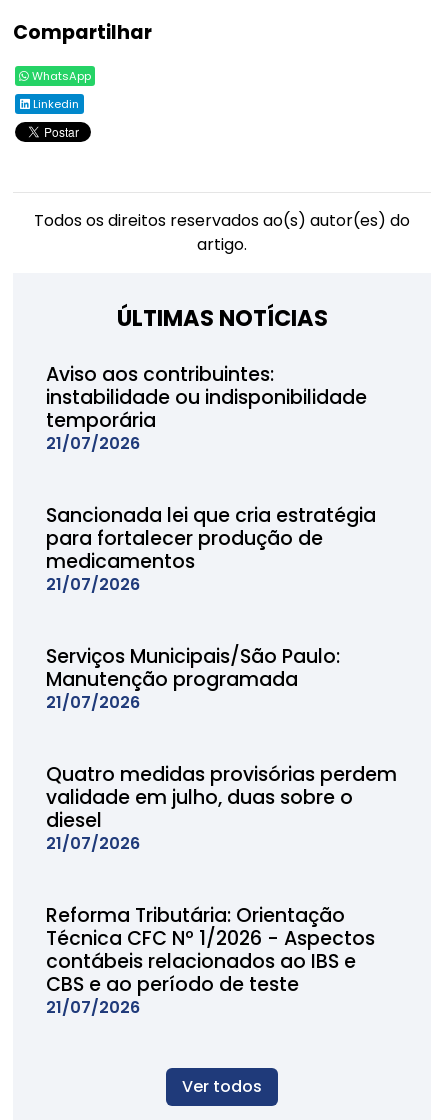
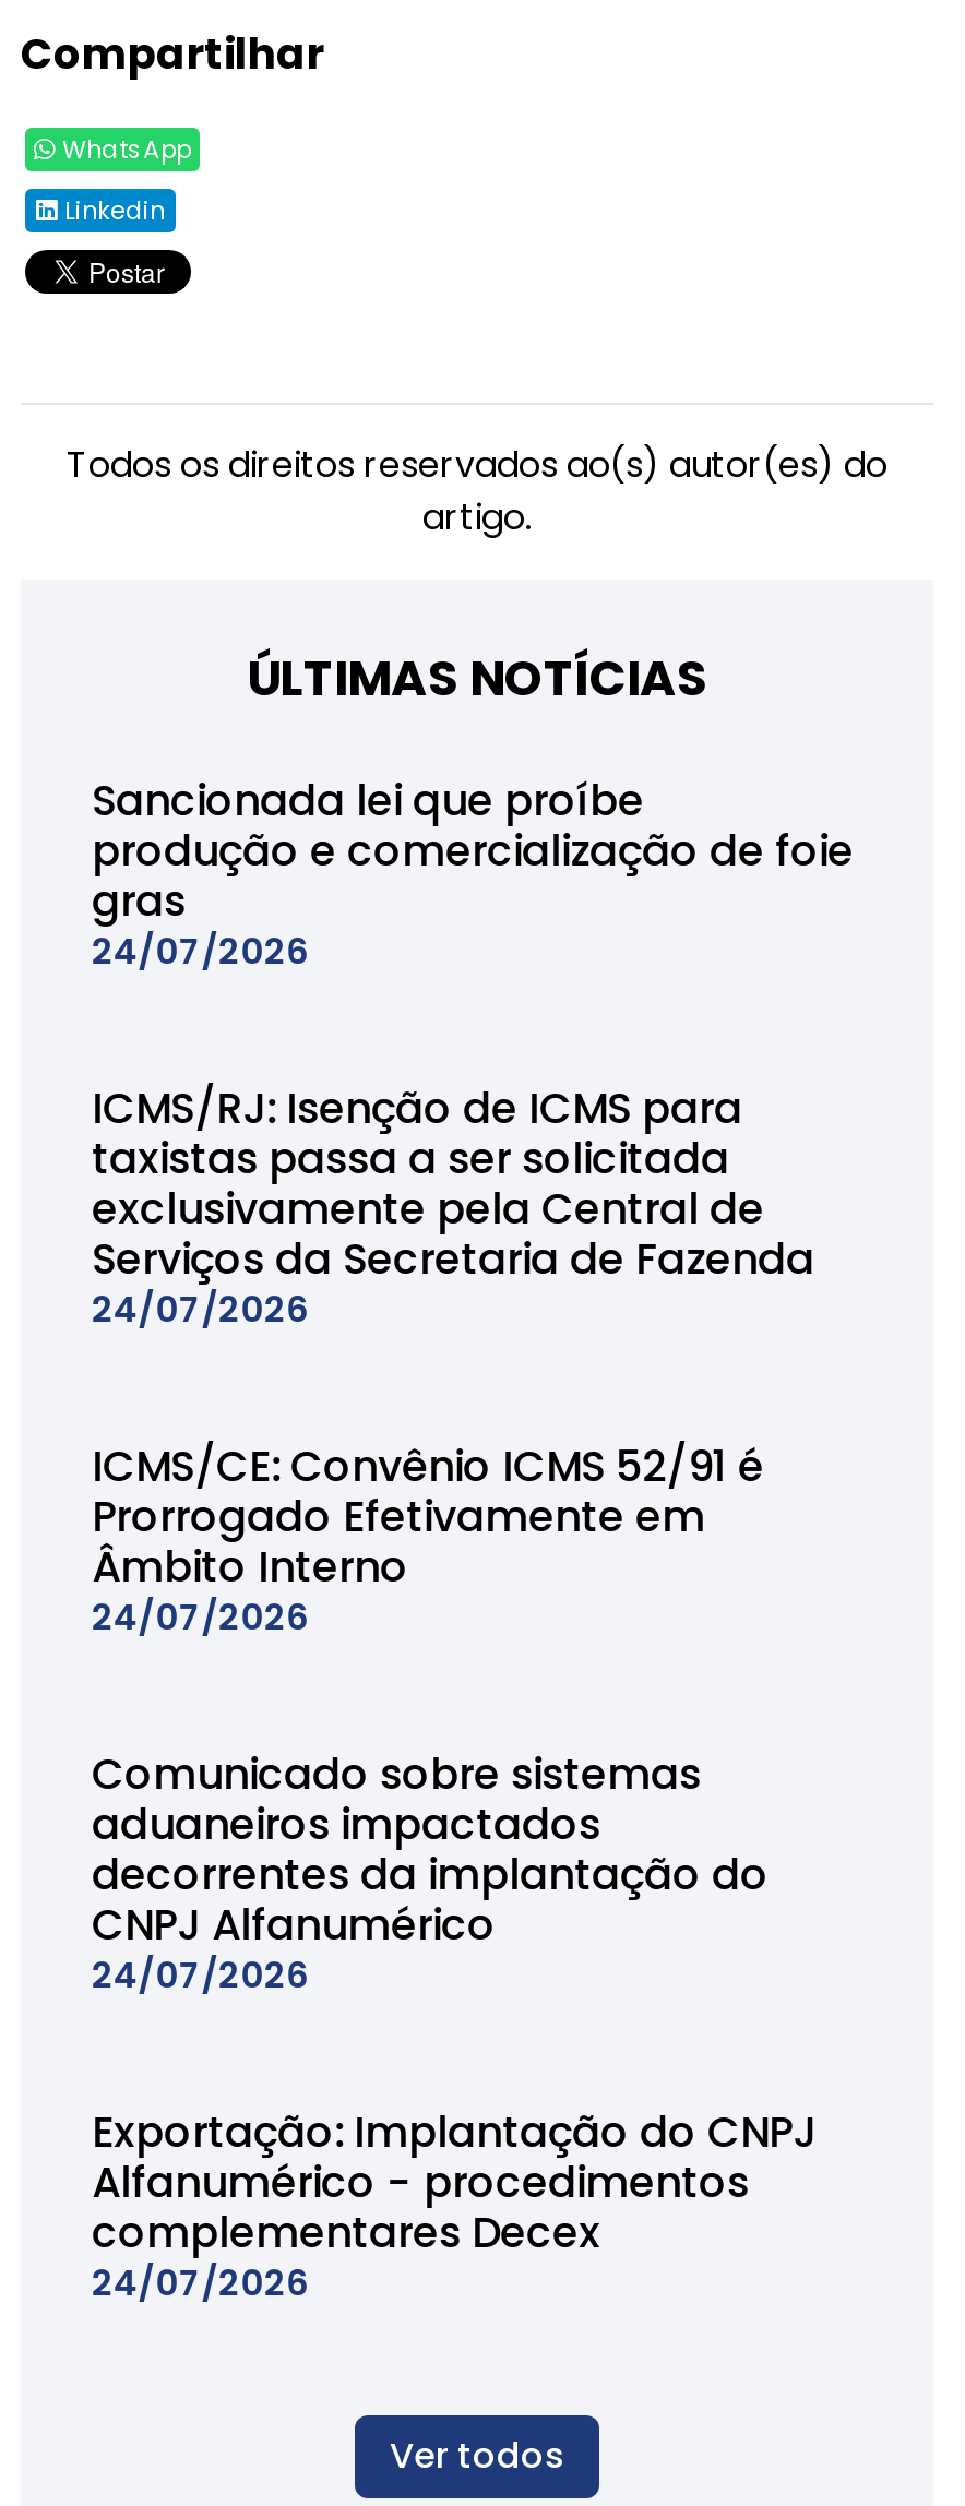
- Aviso aos contribuintes:
- instabilidade ou indisponibilidade
- temporária
- 21/07/2026
+ Sancionada lei que proíbe
+ produção e comercialização de foie
+ gras
+ 24/07/2026

- Sancionada lei que cria estratégia
- para fortalecer produção de
- medicamentos
- 21/07/2026
+ ICMS/RJ: Isenção de ICMS para
+ taxistas passa a ser solicitada
+ exclusivamente pela Central de
+ Serviços da Secretaria de Fazenda
+ 24/07/2026

- Serviços Municipais/São Paulo:
- Manutenção programada
- 21/07/2026
+ ICMS/CE: Convênio ICMS 52/91 é
+ Prorrogado Efetivamente em
+ Âmbito Interno
+ 24/07/2026

- Quatro medidas provisórias perdem
- validade em julho, duas sobre o
- diesel
- 21/07/2026
+ Comunicado sobre sistemas
+ aduaneiros impactados
+ decorrentes da implantação do
+ CNPJ Alfanumérico
+ 24/07/2026

- Reforma Tributária: Orientação
- Técnica CFC Nº 1/2026 - Aspectos
- contábeis relacionados ao IBS e
- CBS e ao período de teste
- 21/07/2026
+ Exportação: Implantação do CNPJ
+ Alfanumérico - procedimentos
+ complementares Decex
+ 24/07/2026
